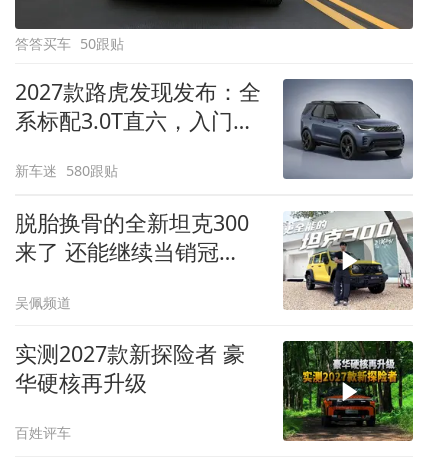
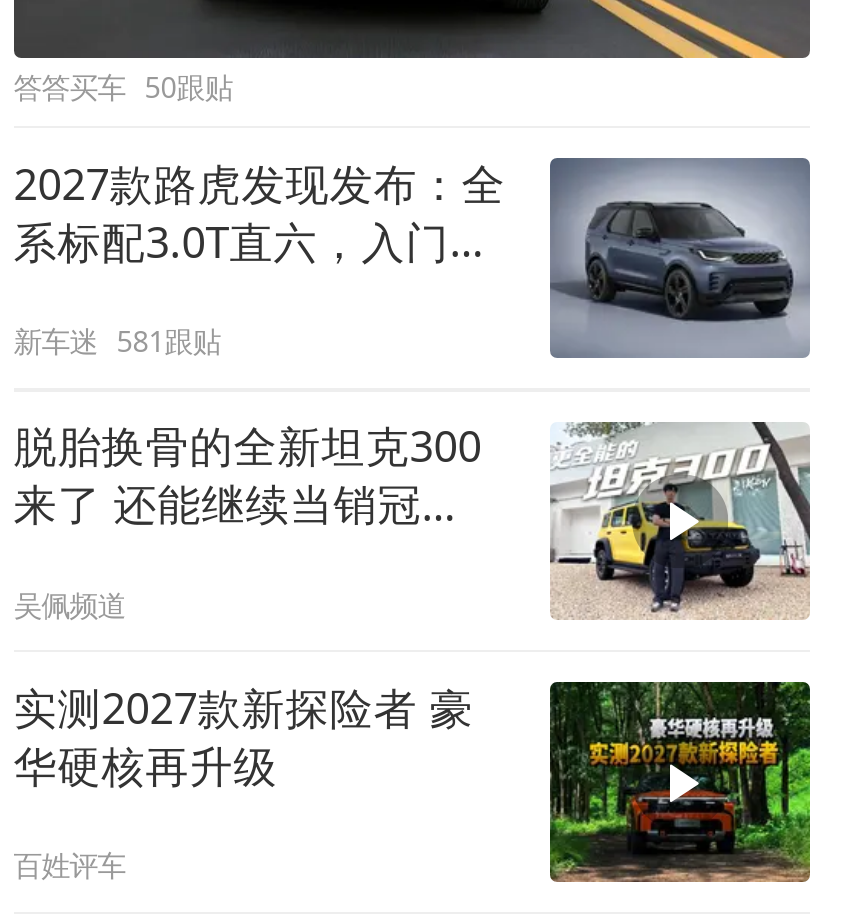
- 新车迷 580跟贴
+ 新车迷 581跟贴
